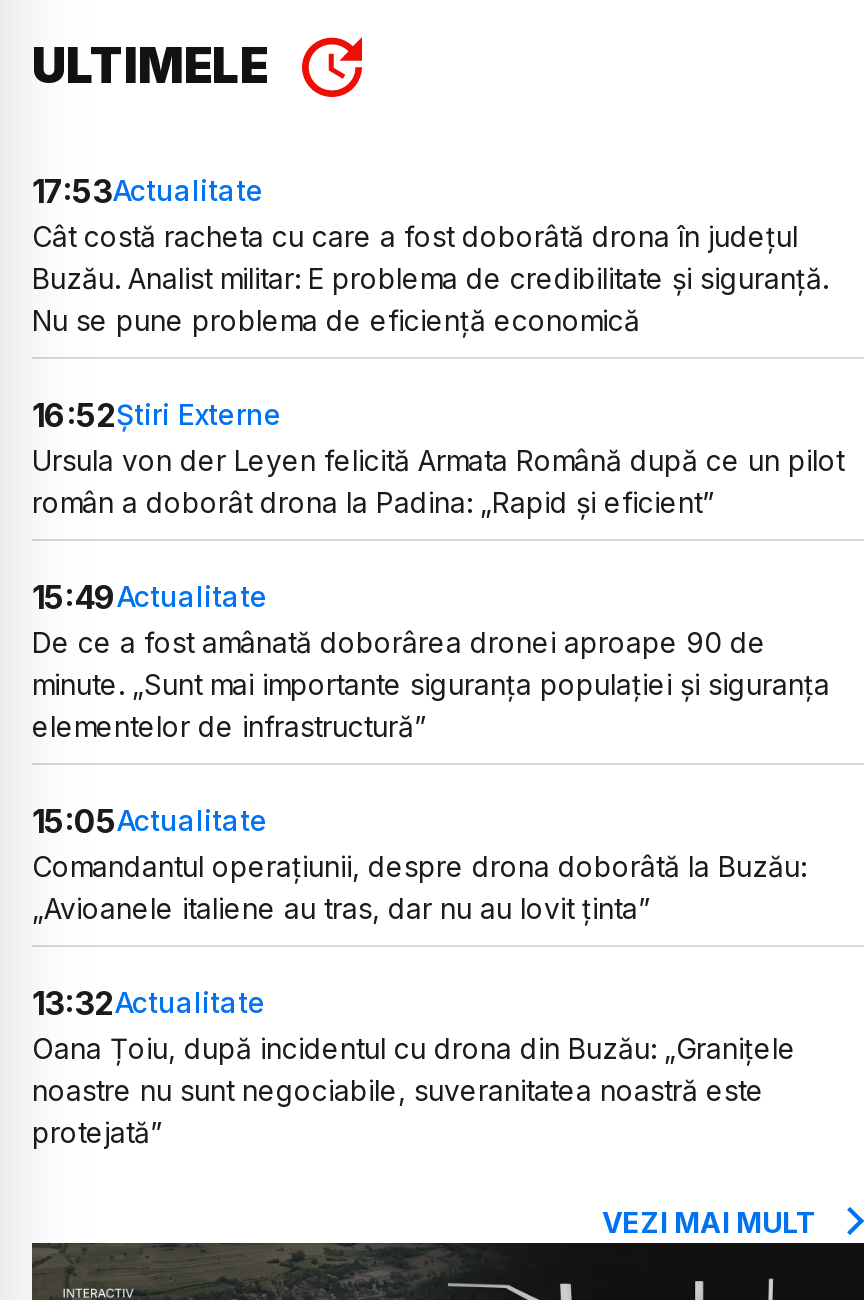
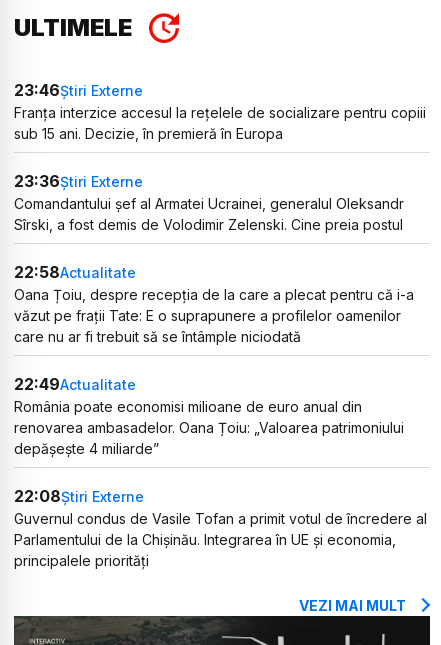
- 17:53Actualitate
- Cât costă racheta cu care a fost doborâtă drona în județul
- Buzău. Analist militar: E problema de credibilitate și siguranță.
- Nu se pune problema de eficiență economică
+ 23:46Știri Externe
+ Franța interzice accesul la rețelele de socializare pentru copiii
+ sub 15 ani. Decizie, în premieră în Europa

- 16:52Știri Externe
- Ursula von der Leyen felicită Armata Română după ce un pilot
- român a doborât drona la Padina: „Rapid și eficient”
+ 23:36Știri Externe
+ Comandantului șef al Armatei Ucrainei, generalul Oleksandr
+ Sîrski, a fost demis de Volodimir Zelenski. Cine preia postul

- 15:49Actualitate
- De ce a fost amânată doborârea dronei aproape 90 de
- minute. „Sunt mai importante siguranţa populaţiei şi siguranţa
- elementelor de infrastructură”
+ 22:58Actualitate
+ Oana Țoiu, despre recepția de la care a plecat pentru că i-a
+ văzut pe frații Tate: E o suprapunere a profilelor oamenilor
+ care nu ar fi trebuit să se întâmple niciodată

- 15:05Actualitate
- Comandantul operațiunii, despre drona doborâtă la Buzău:
- „Avioanele italiene au tras, dar nu au lovit ținta”
+ 22:49Actualitate
+ România poate economisi milioane de euro anual din
+ renovarea ambasadelor. Oana Țoiu: „Valoarea patrimoniului
+ depășește 4 miliarde”

- 13:32Actualitate
- Oana Țoiu, după incidentul cu drona din Buzău: „Granițele
- noastre nu sunt negociabile, suveranitatea noastră este
- protejată”
+ 22:08Știri Externe
+ Guvernul condus de Vasile Tofan a primit votul de încredere al
+ Parlamentului de la Chișinău. Integrarea în UE și economia,
+ principalele priorități
